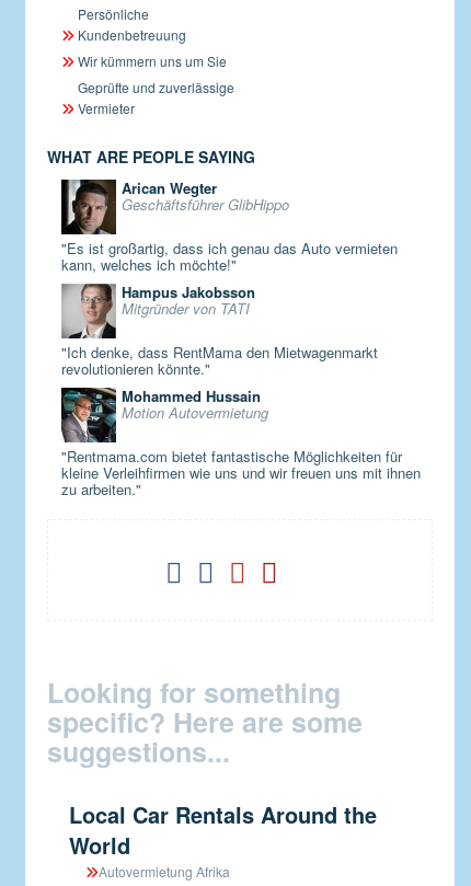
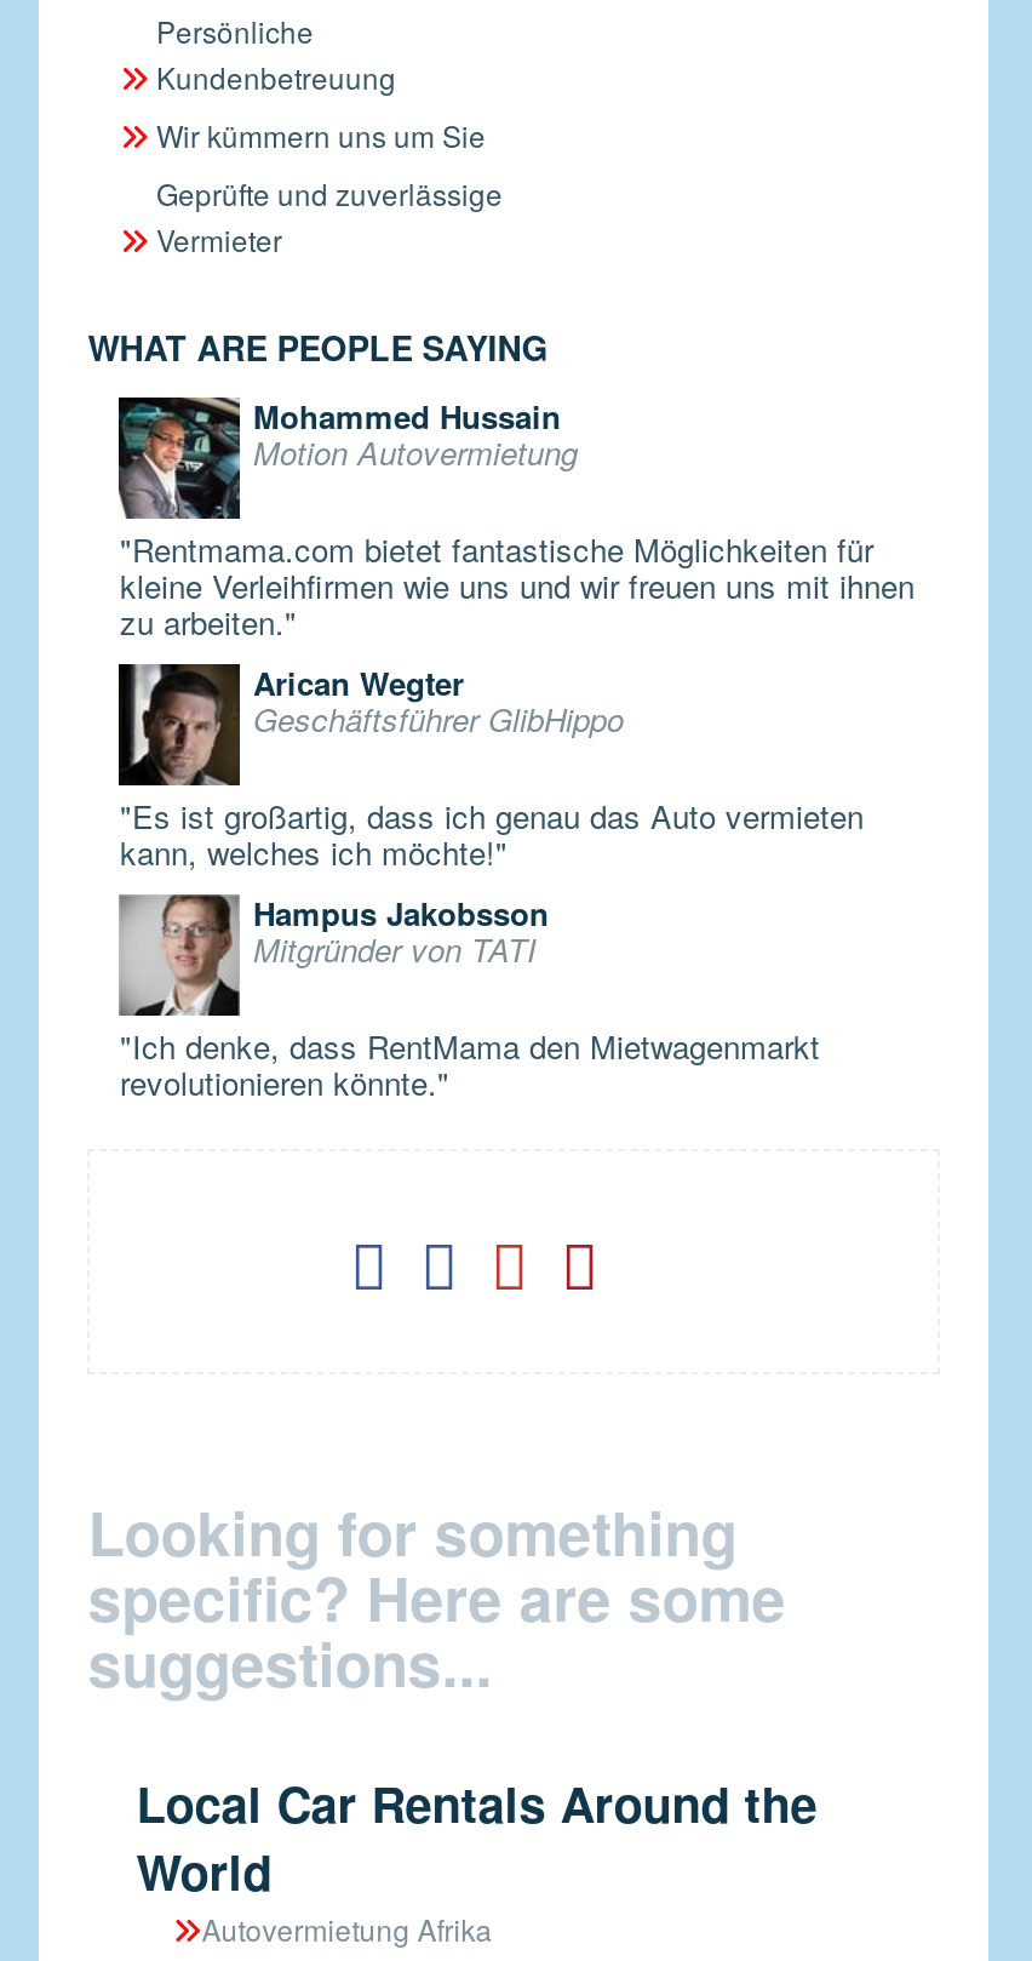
moved down: [image] | Arican Wegter | Geschäftsführer GlibHippo | ... | "Ich denke, dass RentMama den Mietwagenmarkt | revolutionieren könnte."

moved up: [image] | Mohammed Hussain | Motion Autovermietung | "Rentmama.com bietet fantastische Möglichkeiten für | kleine Verleihfirmen wie uns und wir freuen uns mit ihnen | zu arbeiten."
